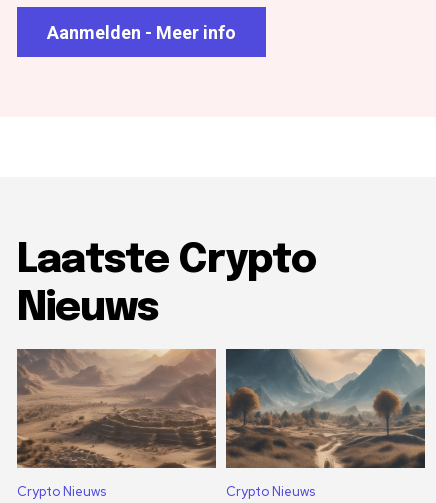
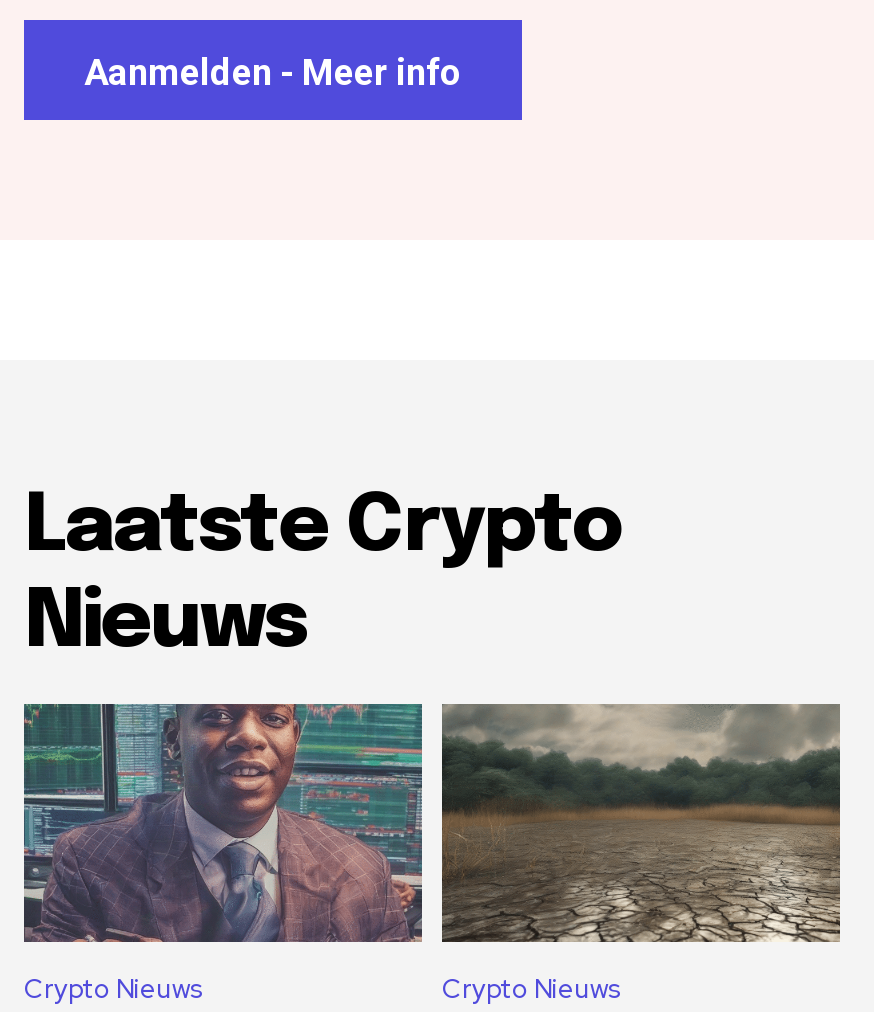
- [image]
+ [image]

- [image]
+ [image]
